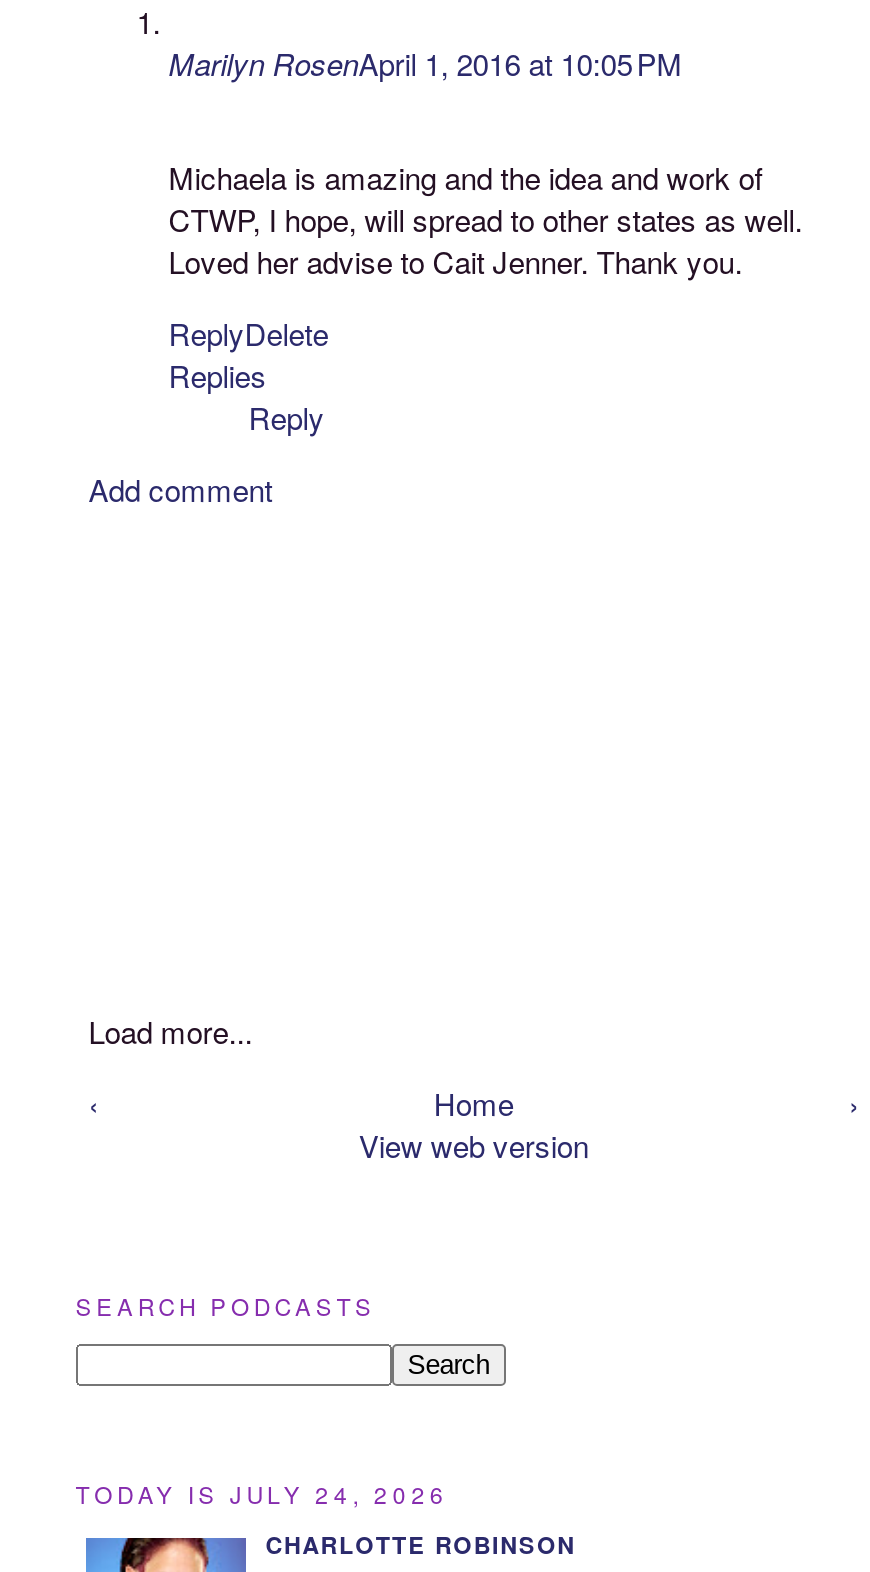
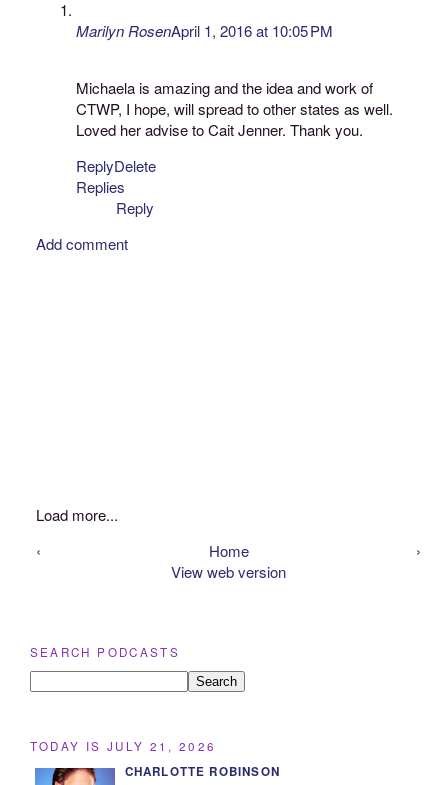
- TODAY IS JULY 24, 2026
+ TODAY IS JULY 21, 2026
